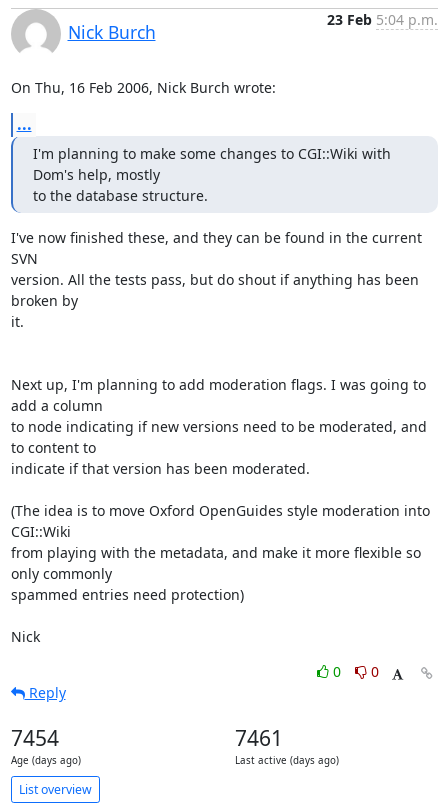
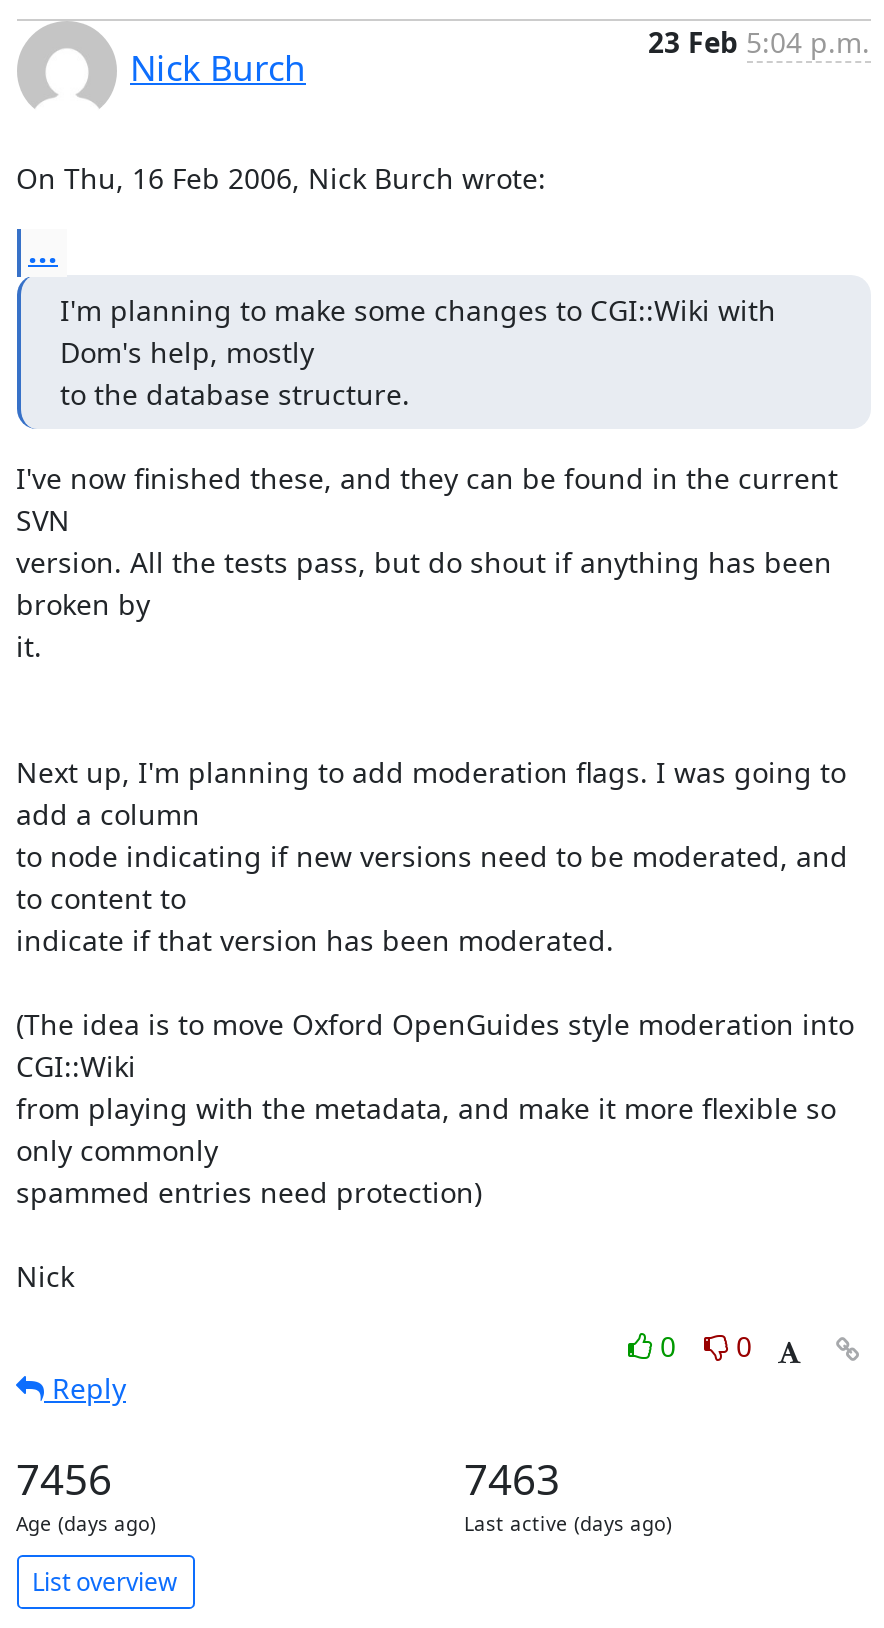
- 7454
+ 7456

- 7461
+ 7463
